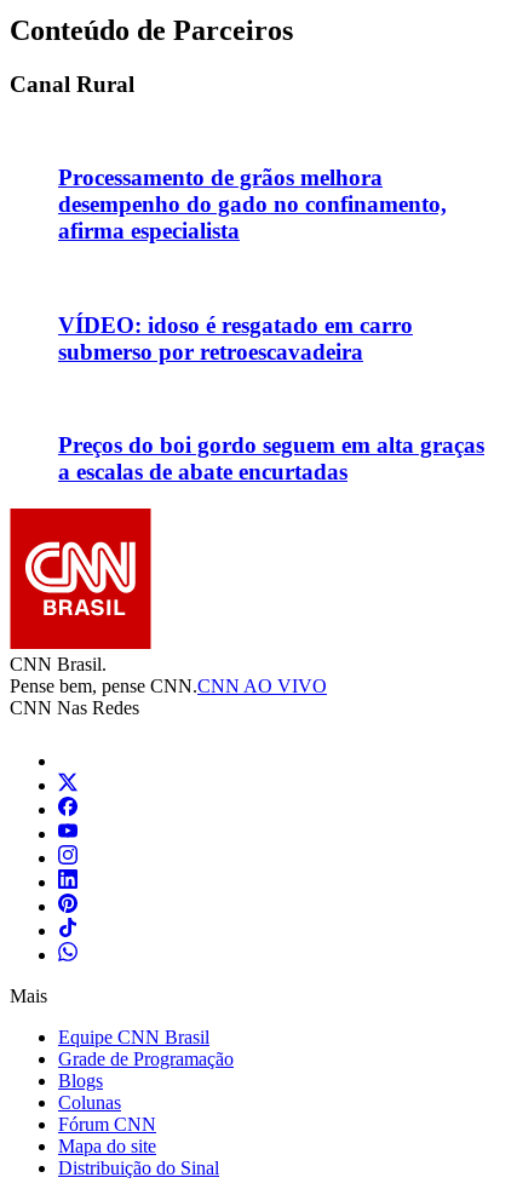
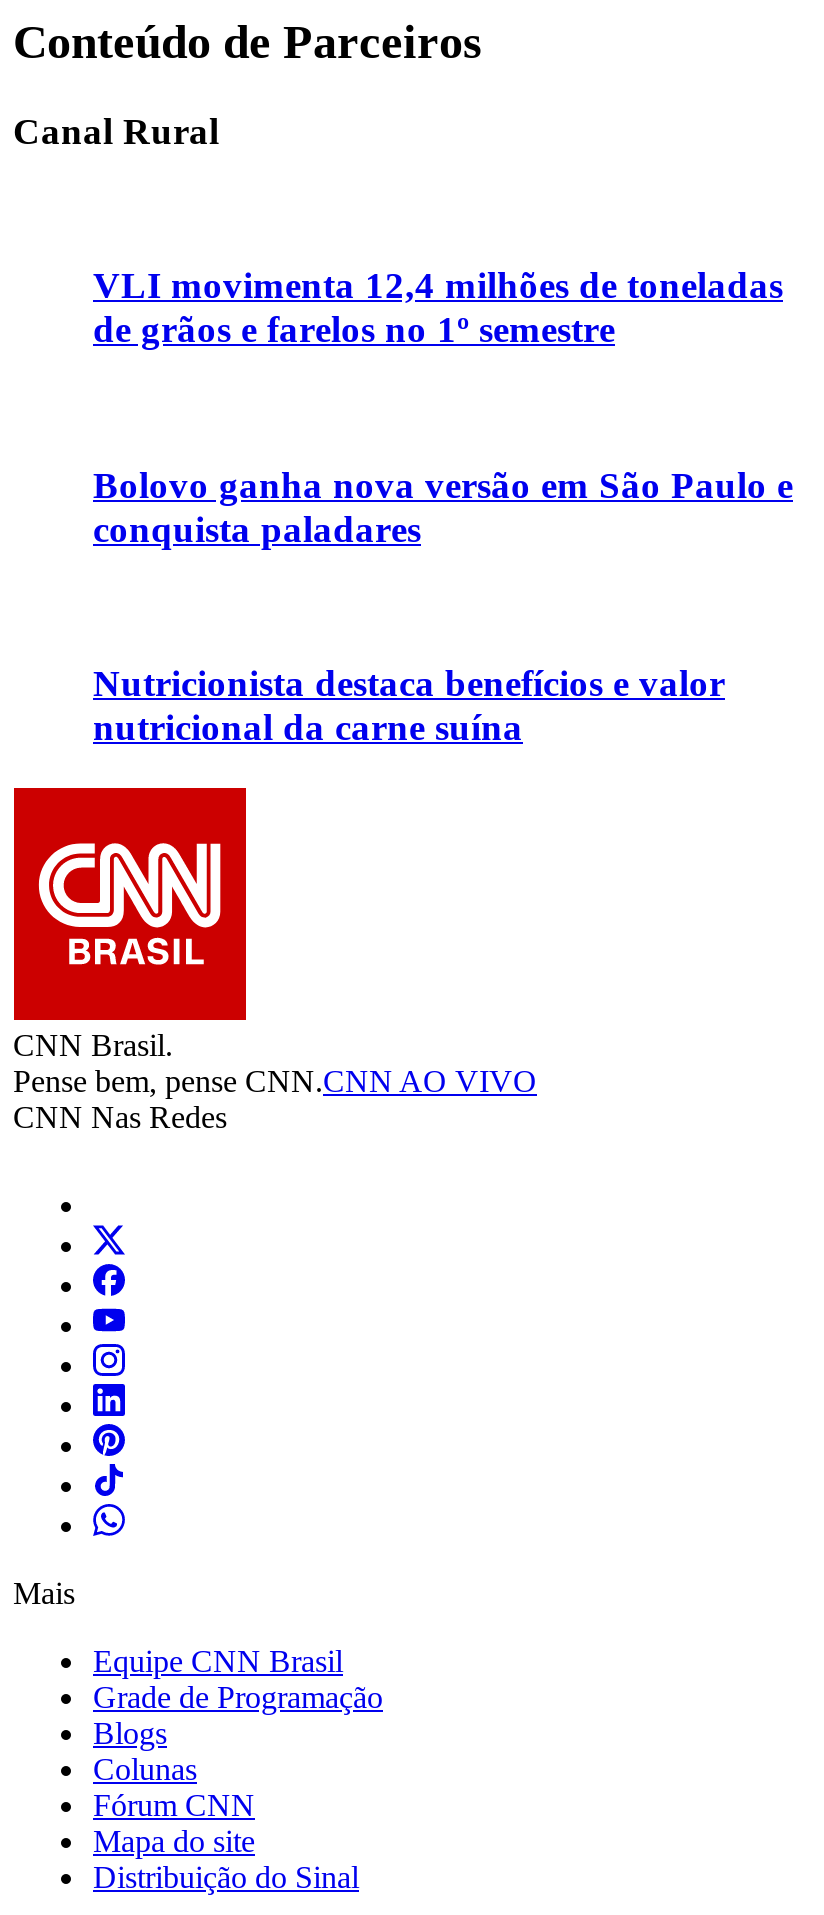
- Processamento de grãos melhora
- desempenho do gado no confinamento,
- afirma especialista
+ VLI movimenta 12,4 milhões de toneladas
+ de grãos e farelos no 1º semestre

- VÍDEO: idoso é resgatado em carro
- submerso por retroescavadeira
+ Bolovo ganha nova versão em São Paulo e
+ conquista paladares

- Preços do boi gordo seguem em alta graças
- a escalas de abate encurtadas
+ Nutricionista destaca benefícios e valor
+ nutricional da carne suína
